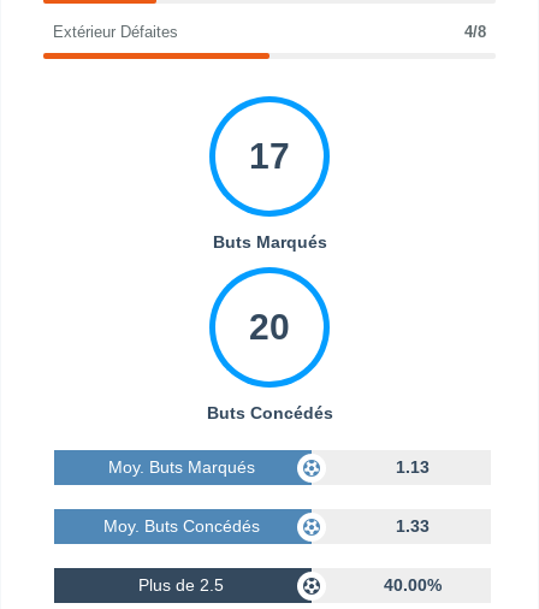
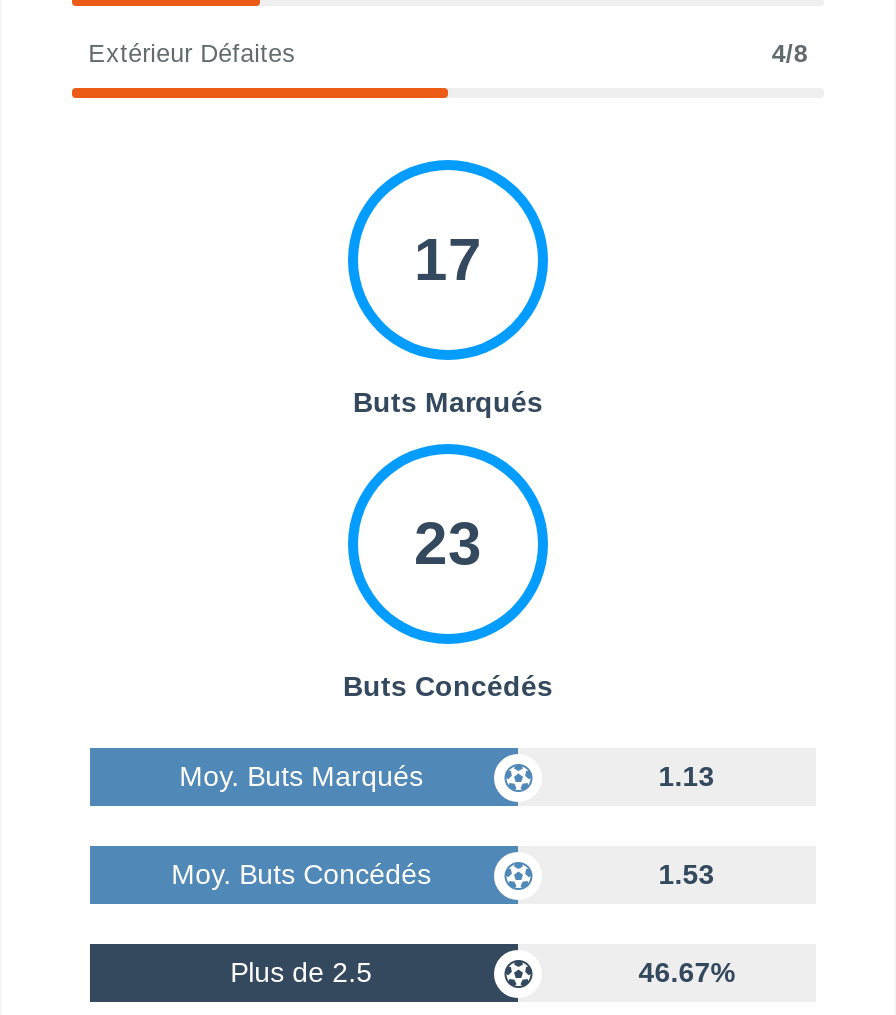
- 20
+ 23

- 1.33
+ 1.53

- 40.00%
+ 46.67%
